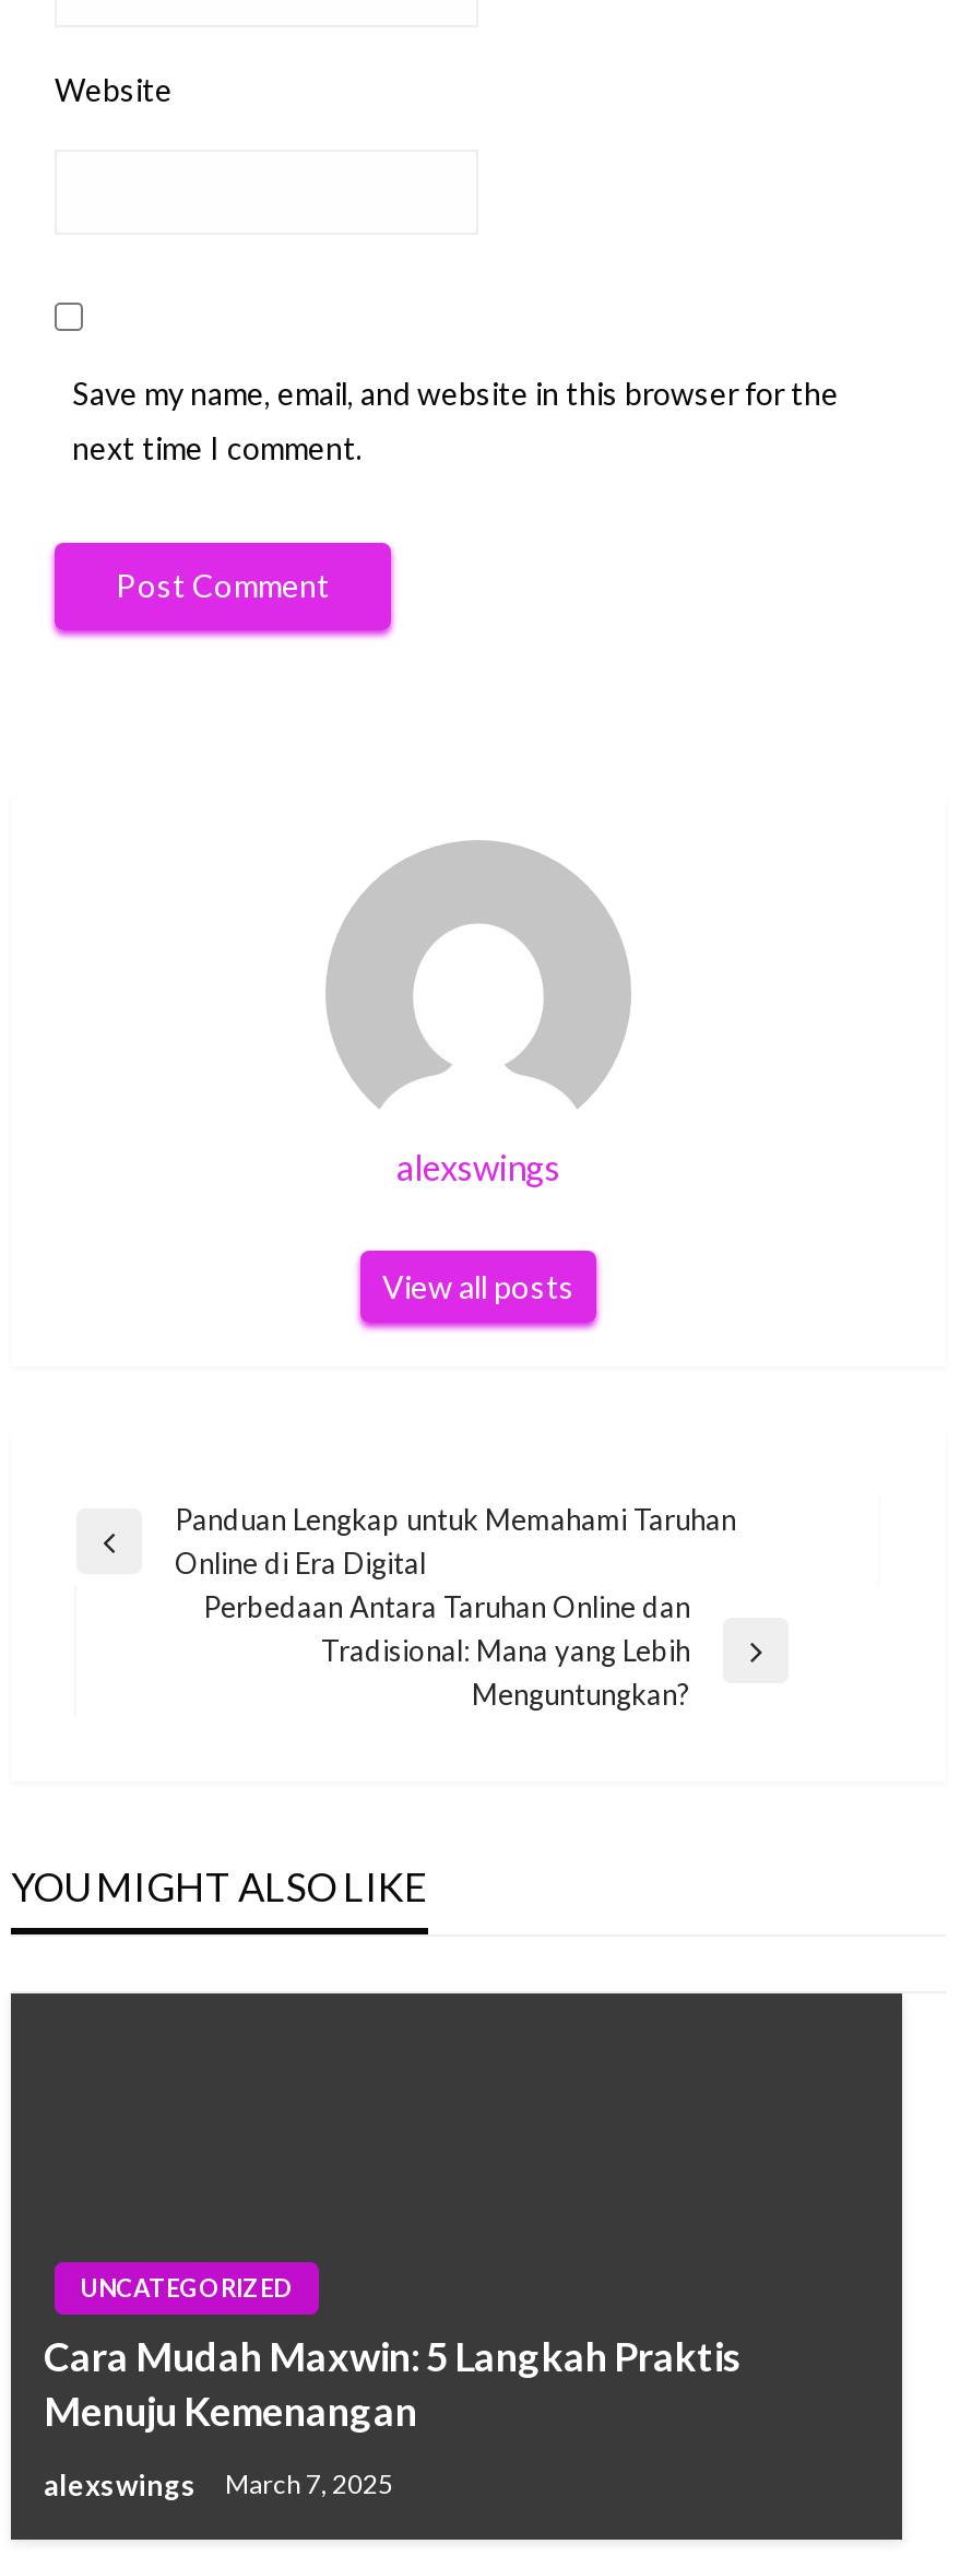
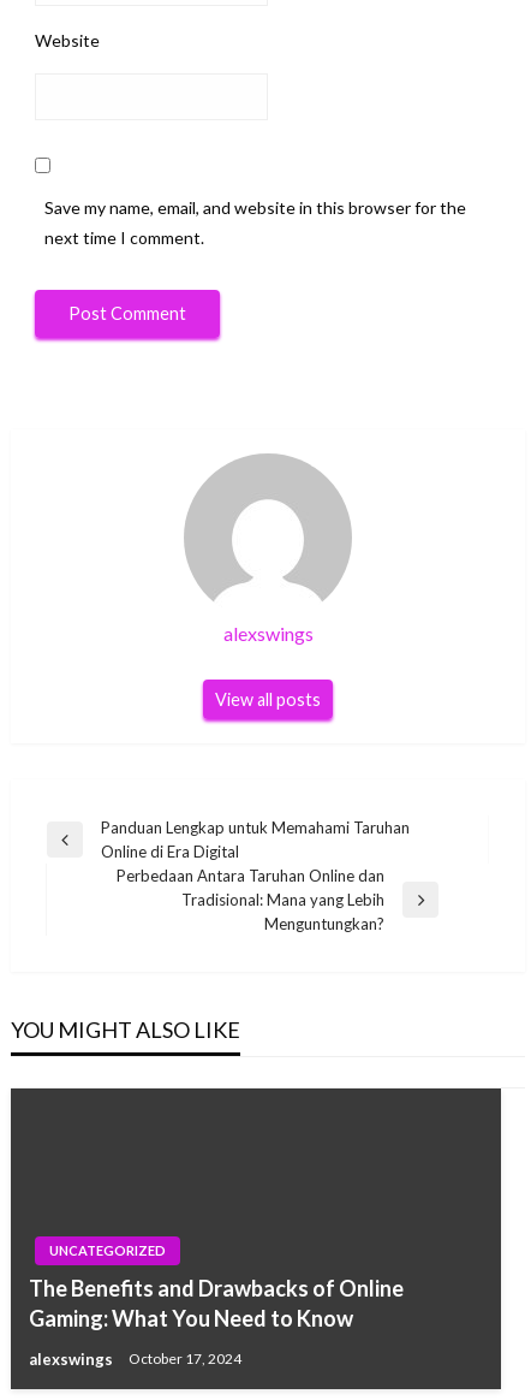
- Cara Mudah Maxwin: 5 Langkah Praktis
- Menuju Kemenangan
+ The Benefits and Drawbacks of Online
+ Gaming: What You Need to Know

- alexswings March 7, 2025
+ alexswings October 17, 2024
